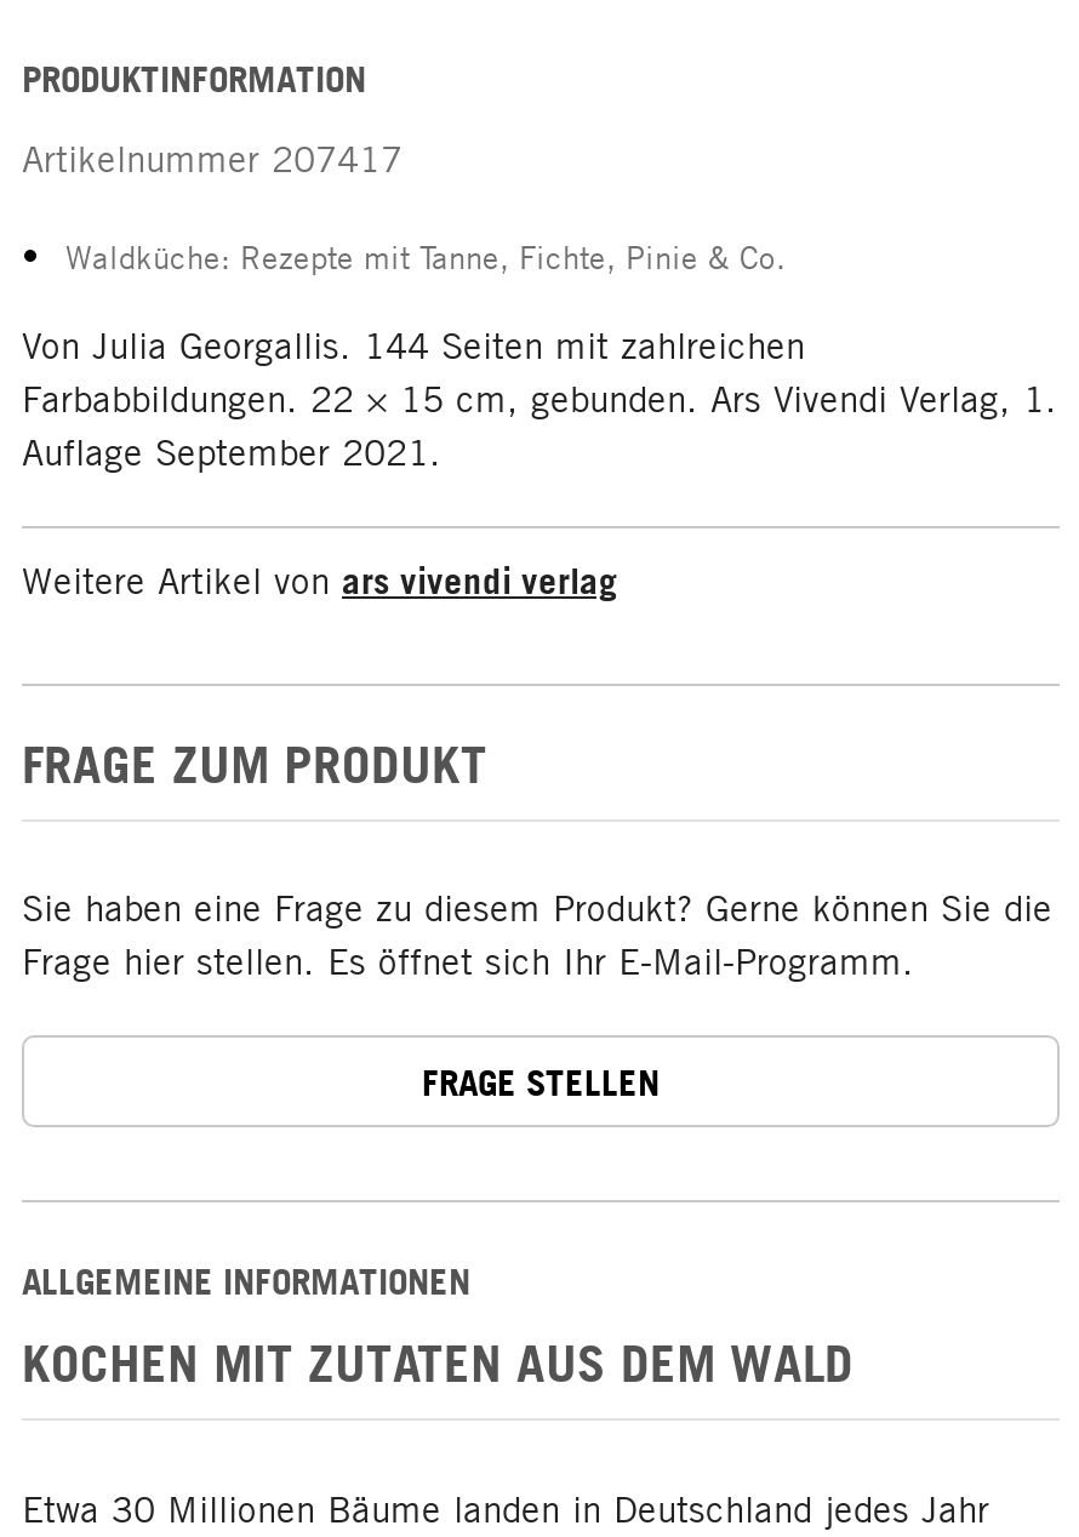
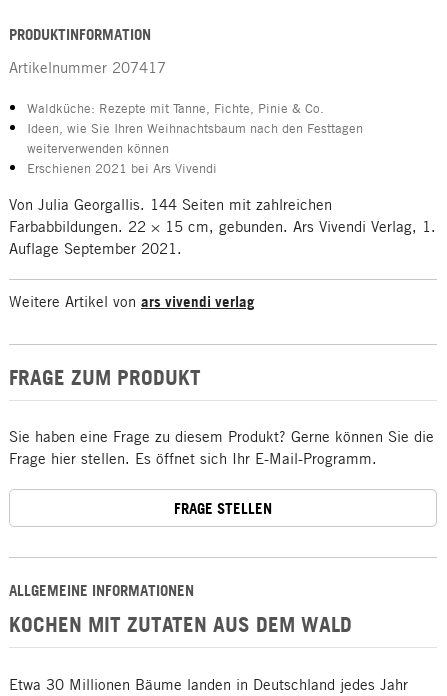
+ Ideen, wie Sie Ihren Weihnachtsbaum nach den Festtagen
+ weiterverwenden können
+ Erschienen 2021 bei Ars Vivendi
